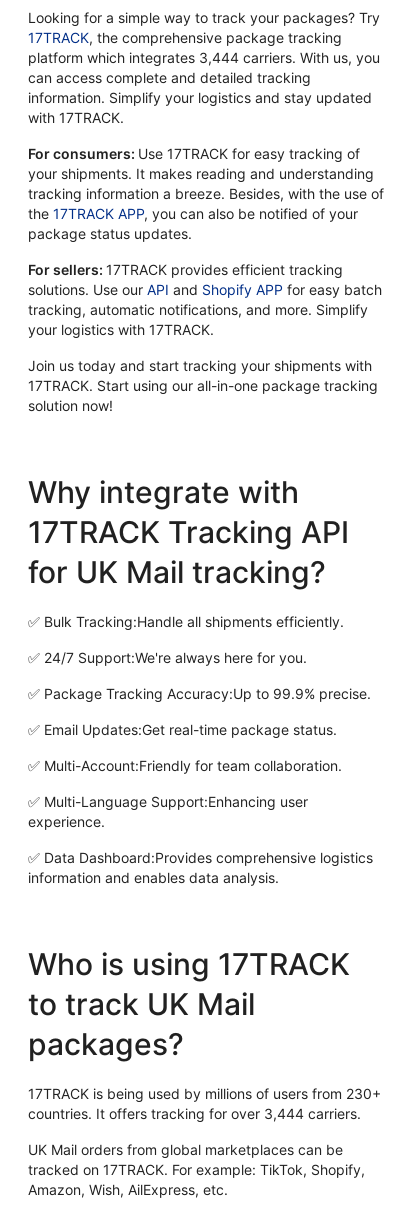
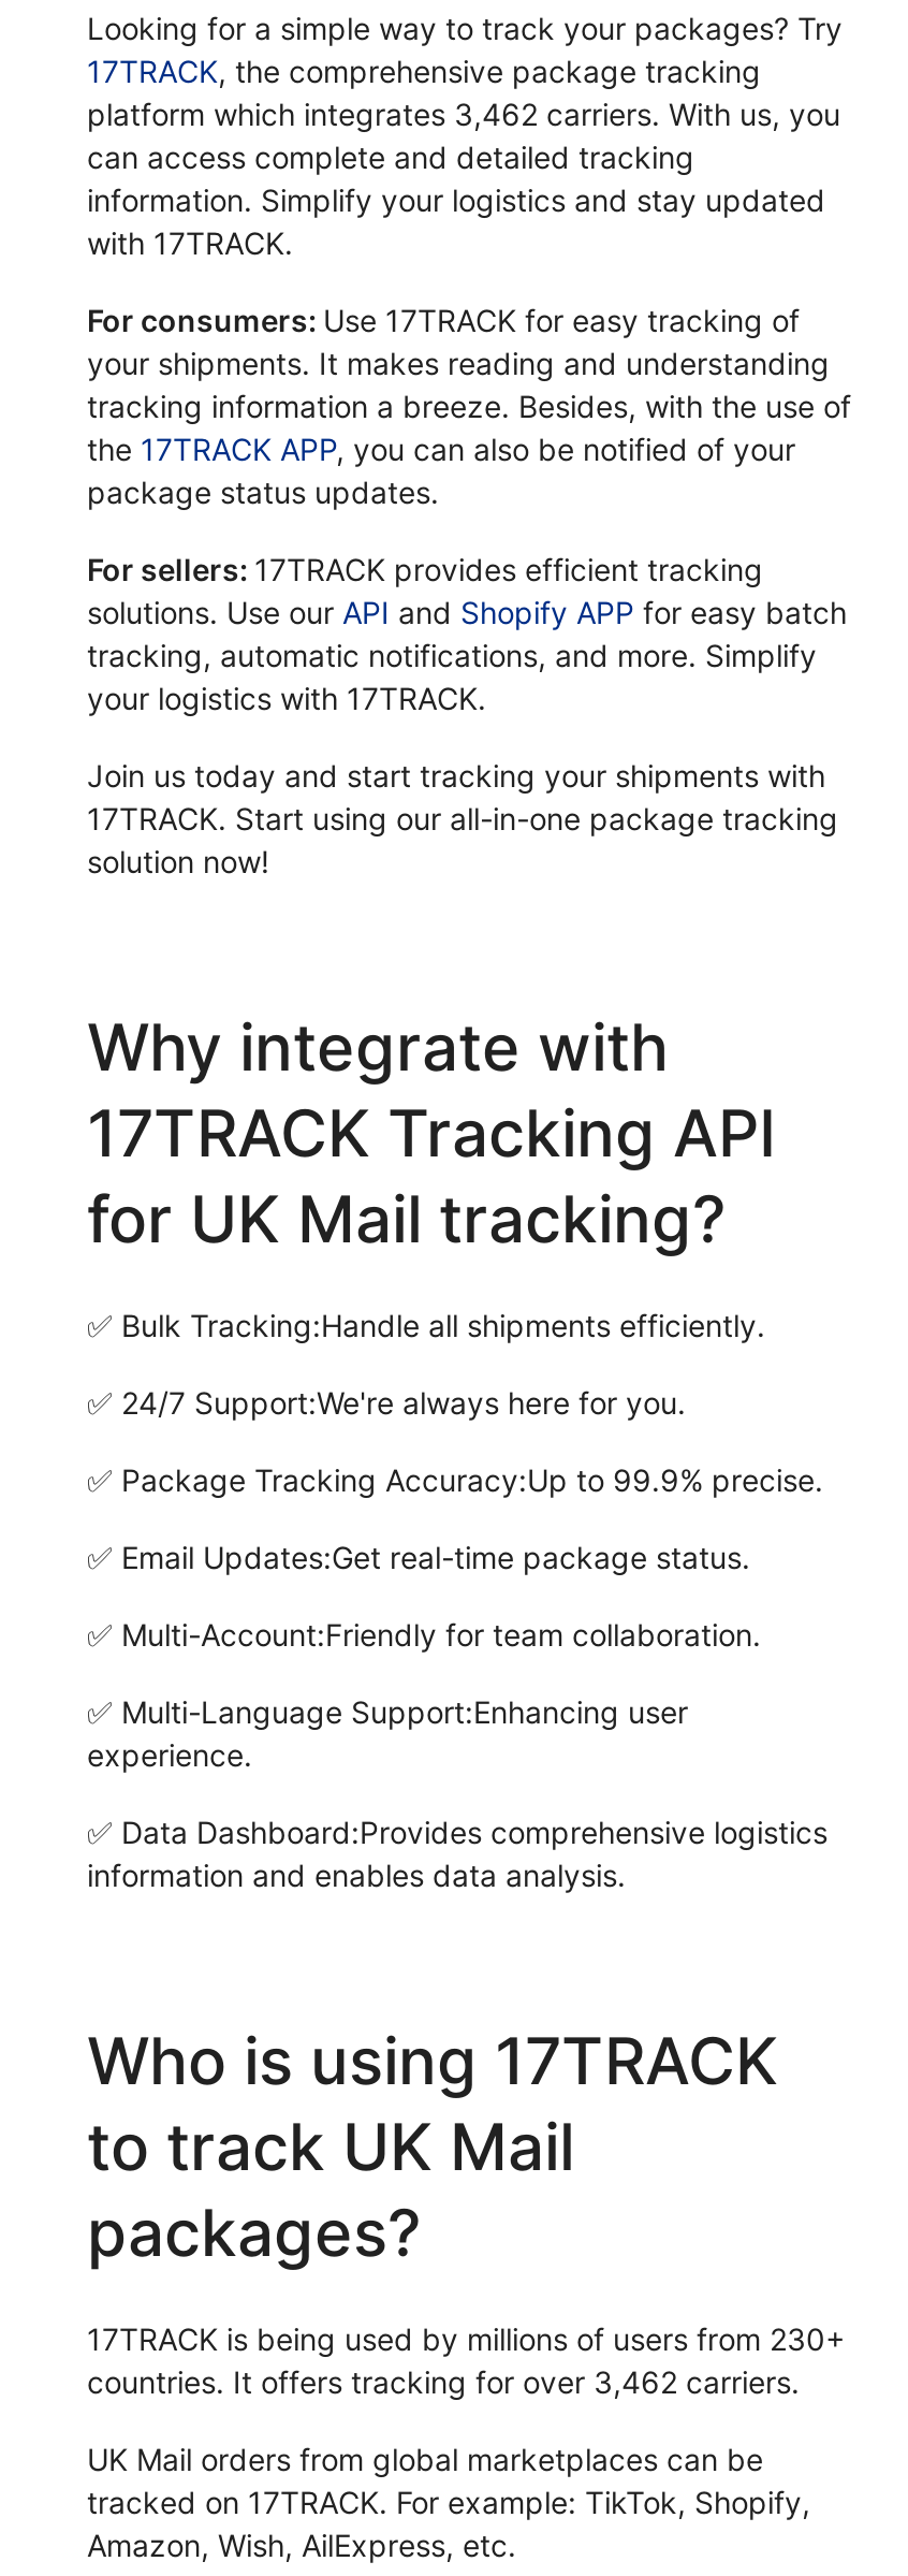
- platform which integrates 3,444 carriers. With us, you
+ platform which integrates 3,462 carriers. With us, you

- countries. It offers tracking for over 3,444 carriers.
+ countries. It offers tracking for over 3,462 carriers.
